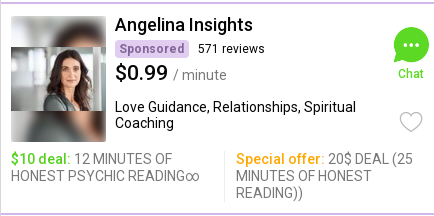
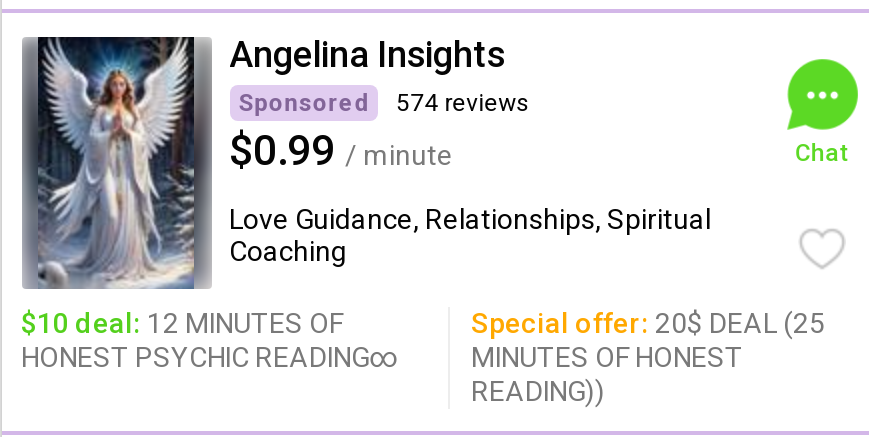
- [image]
- Sponsored 571 reviews
+ [image]
+ Sponsored 574 reviews
